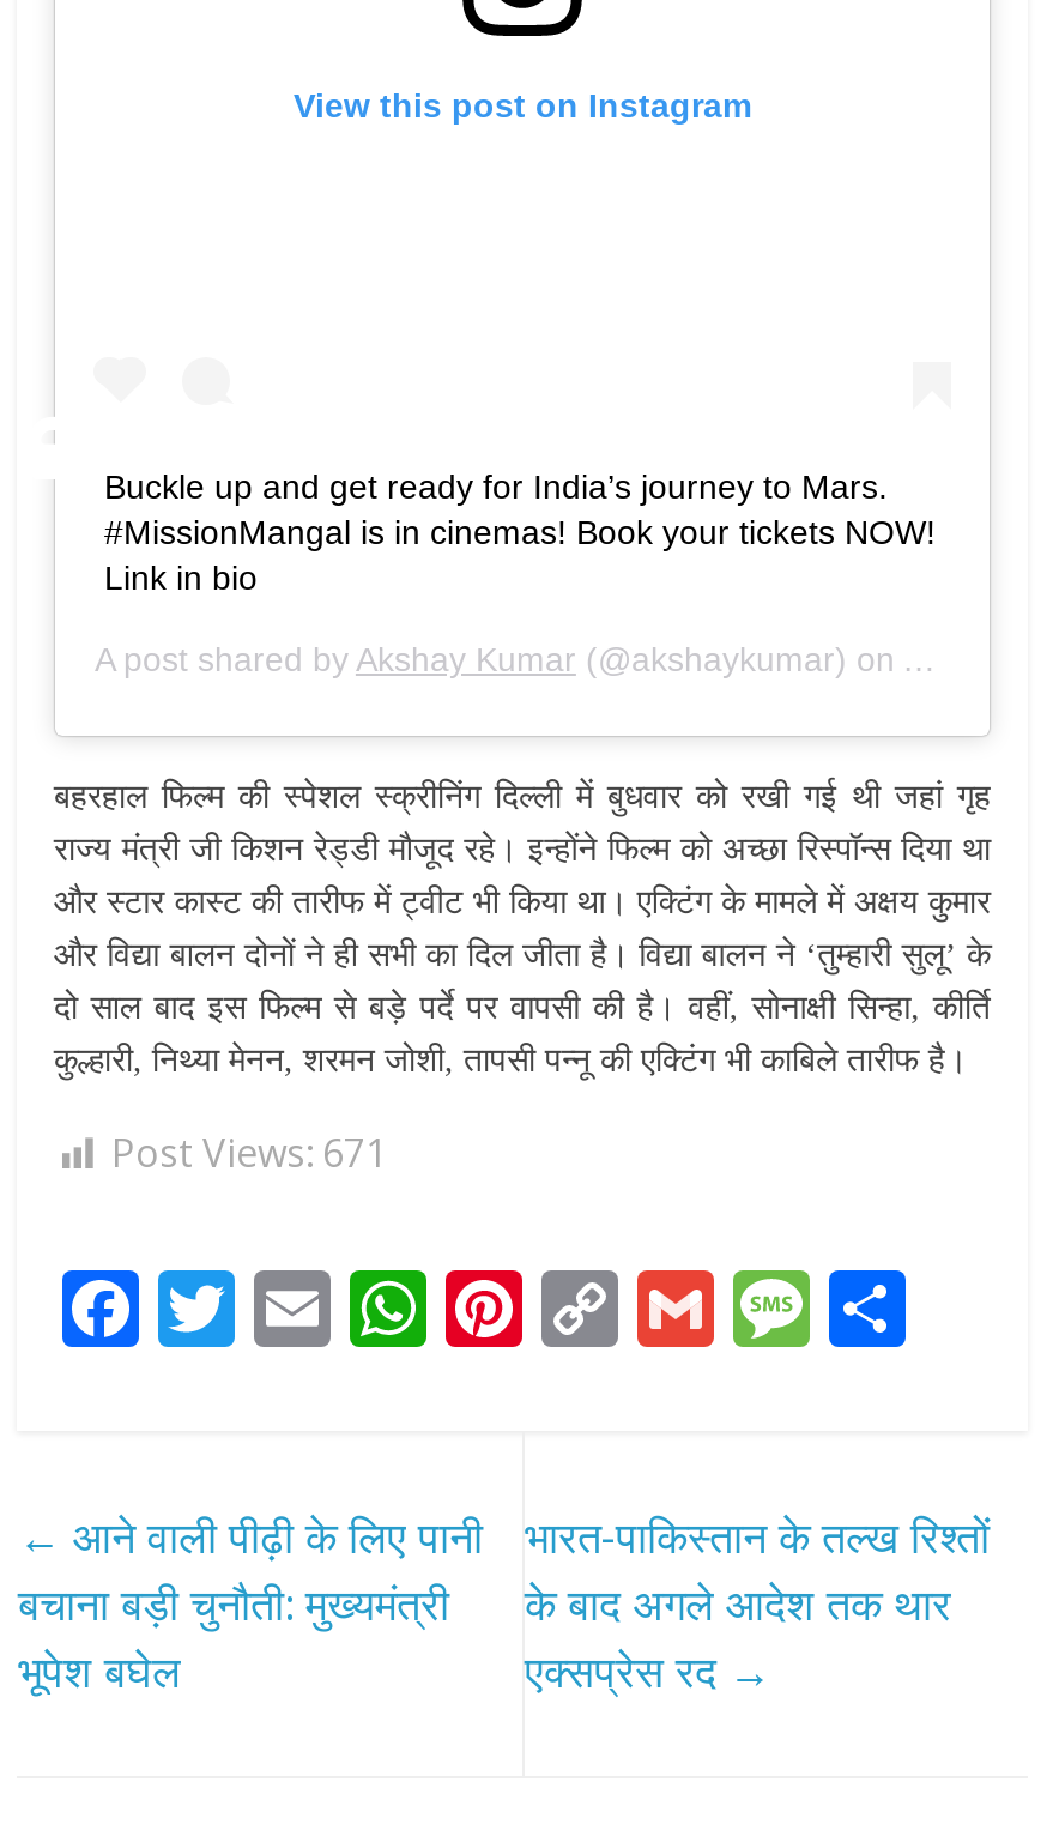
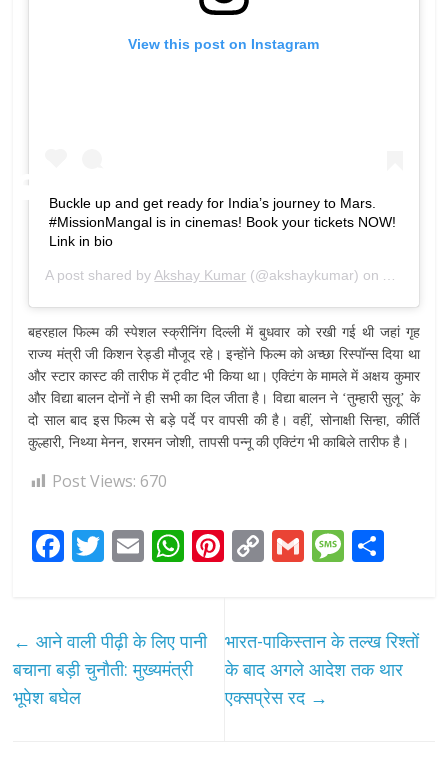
- Post Views: 671
+ Post Views: 670
